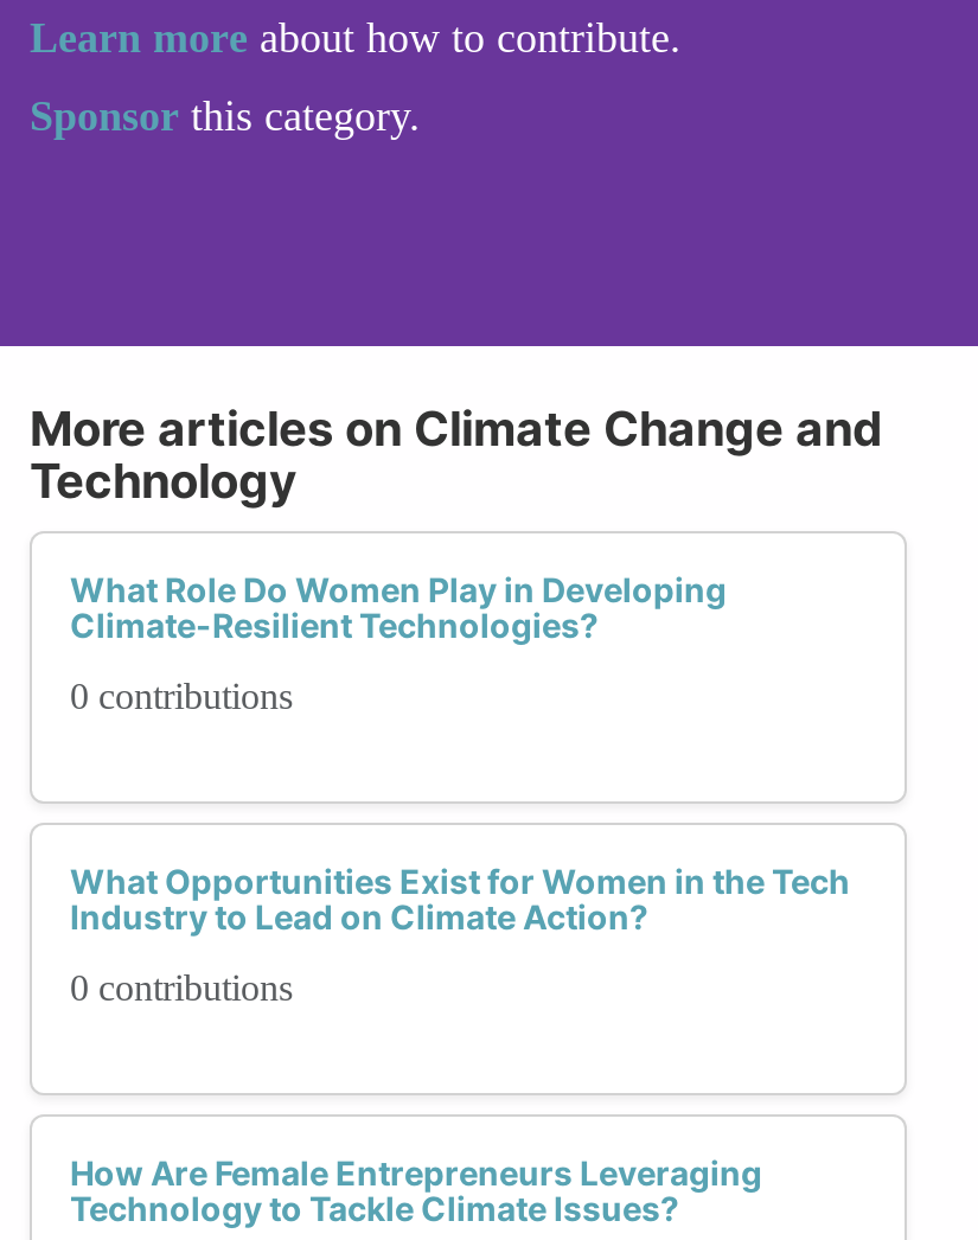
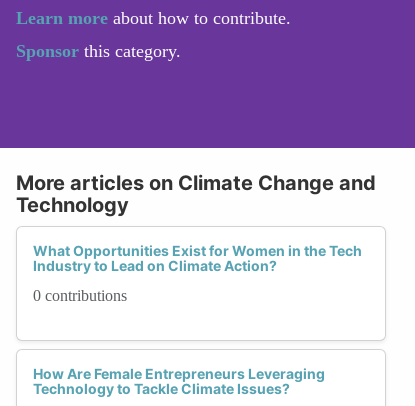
- What Role Do Women Play in Developing
- Climate-Resilient Technologies?
- 0 contributions
